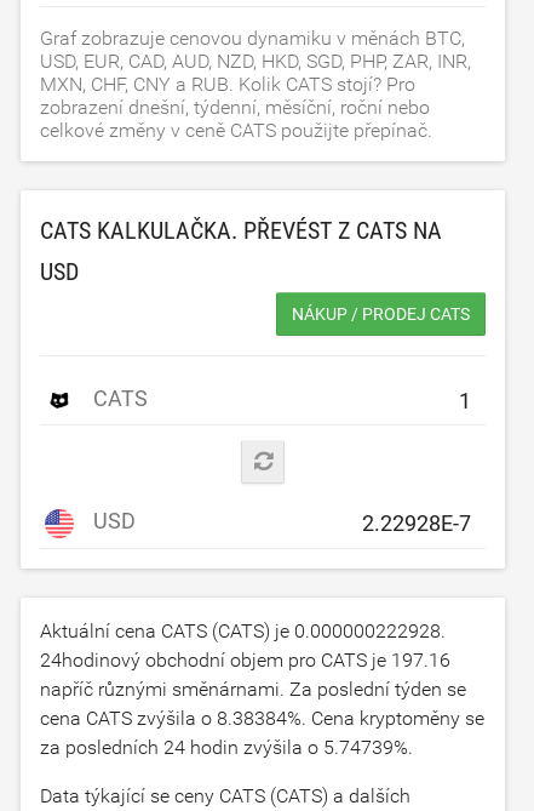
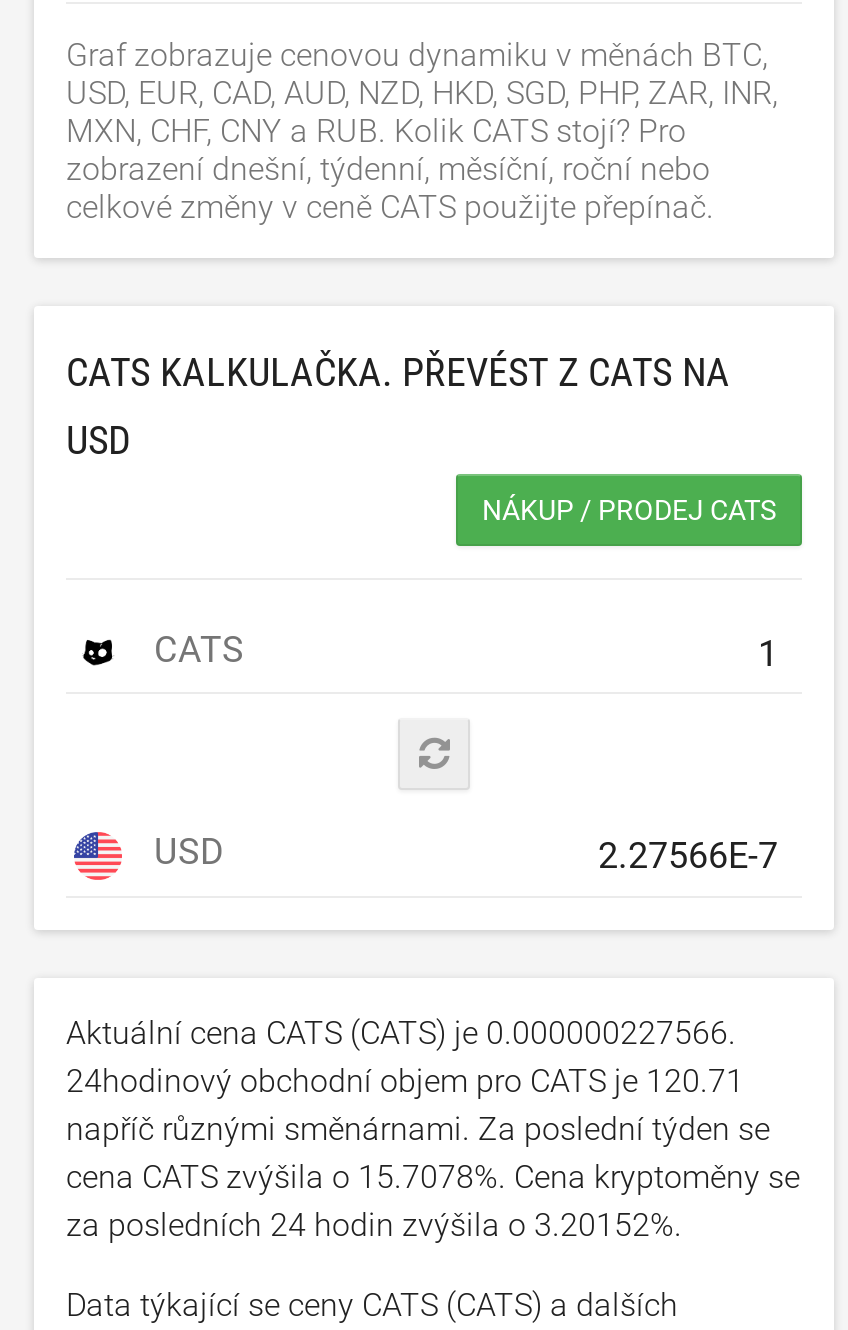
- Aktuální cena CATS (CATS) je 0.000000222928.
+ Aktuální cena CATS (CATS) je 0.000000227566.

- 24hodinový obchodní objem pro CATS je 197.16
+ 24hodinový obchodní objem pro CATS je 120.71

- cena CATS zvýšila o 8.38384%. Cena kryptoměny se
+ cena CATS zvýšila o 15.7078%. Cena kryptoměny se

- za posledních 24 hodin zvýšila o 5.74739%.
+ za posledních 24 hodin zvýšila o 3.20152%.
